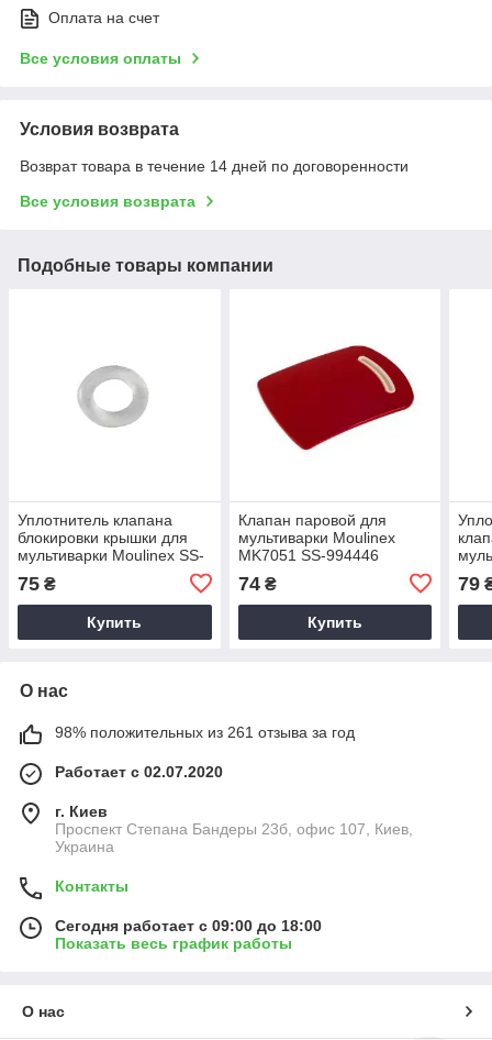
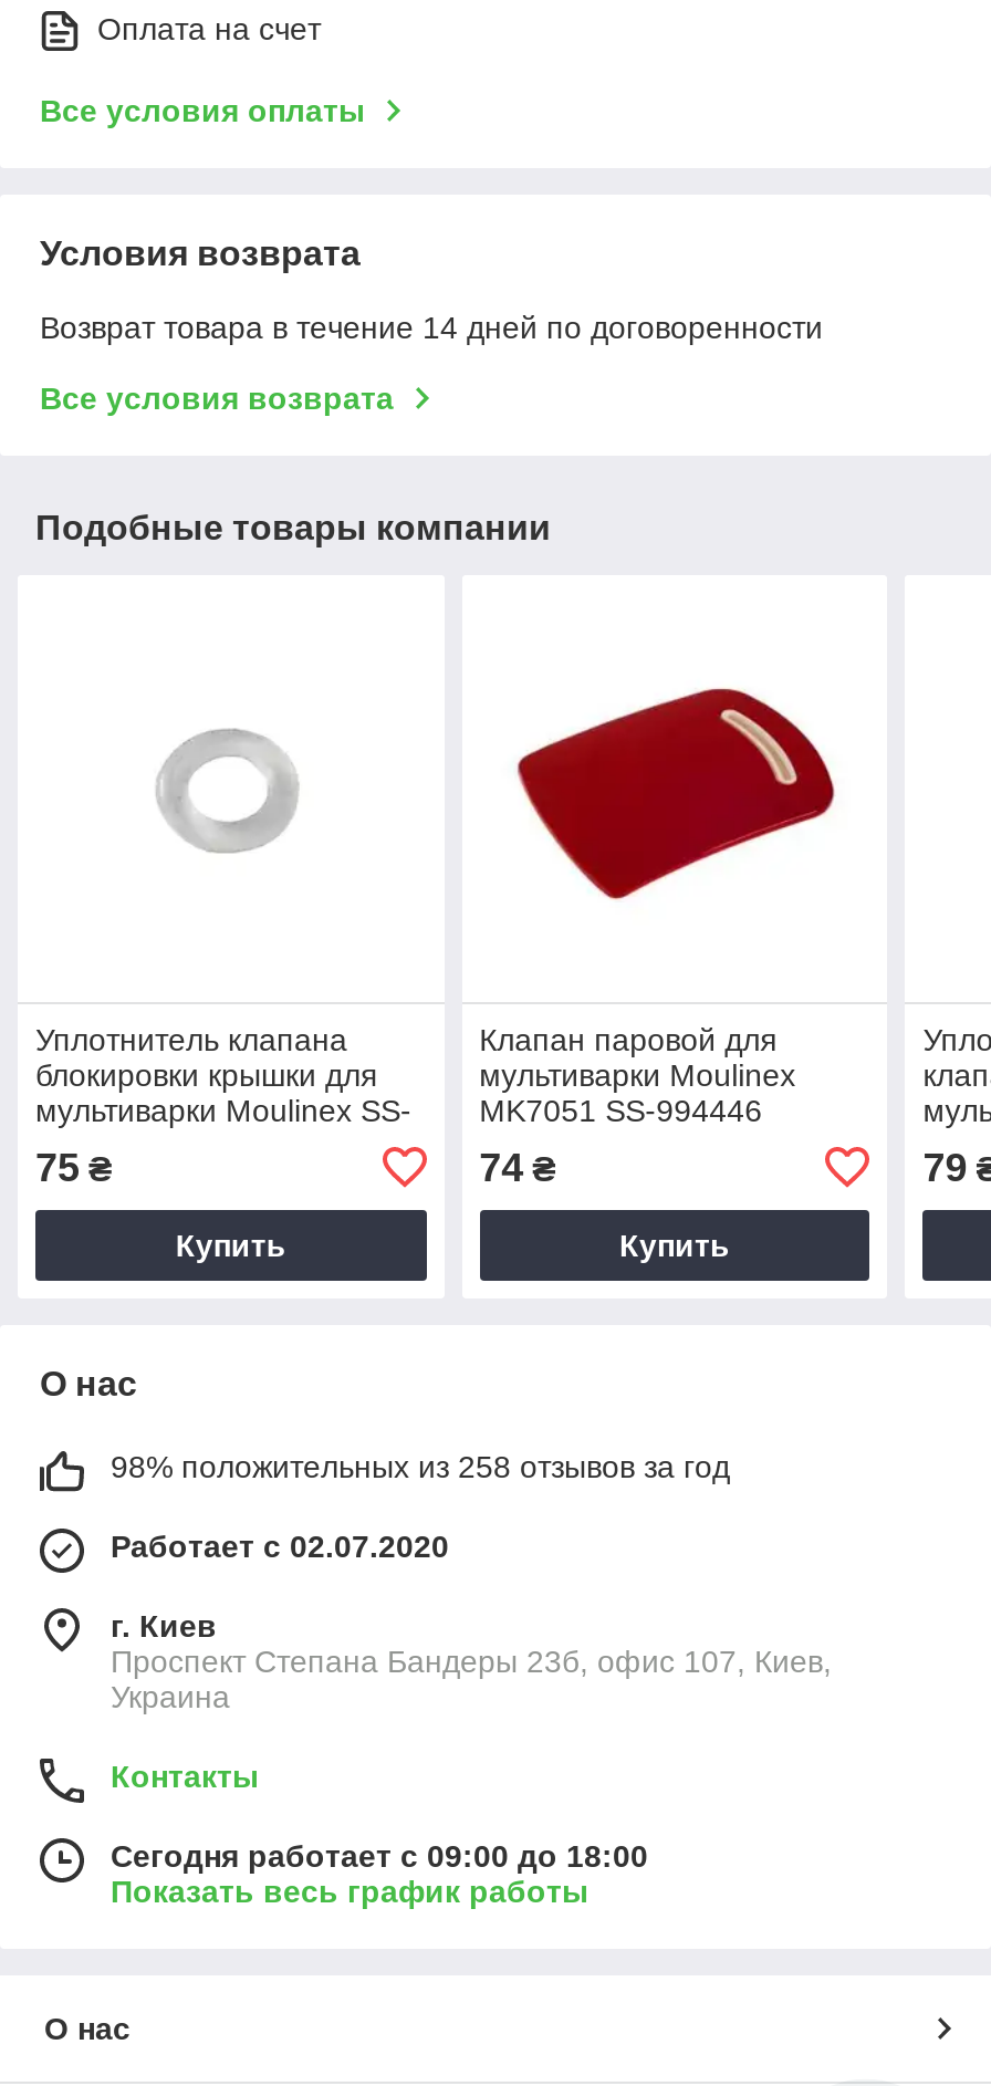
- 98% положительных из 261 отзыва за год
+ 98% положительных из 258 отзывов за год
